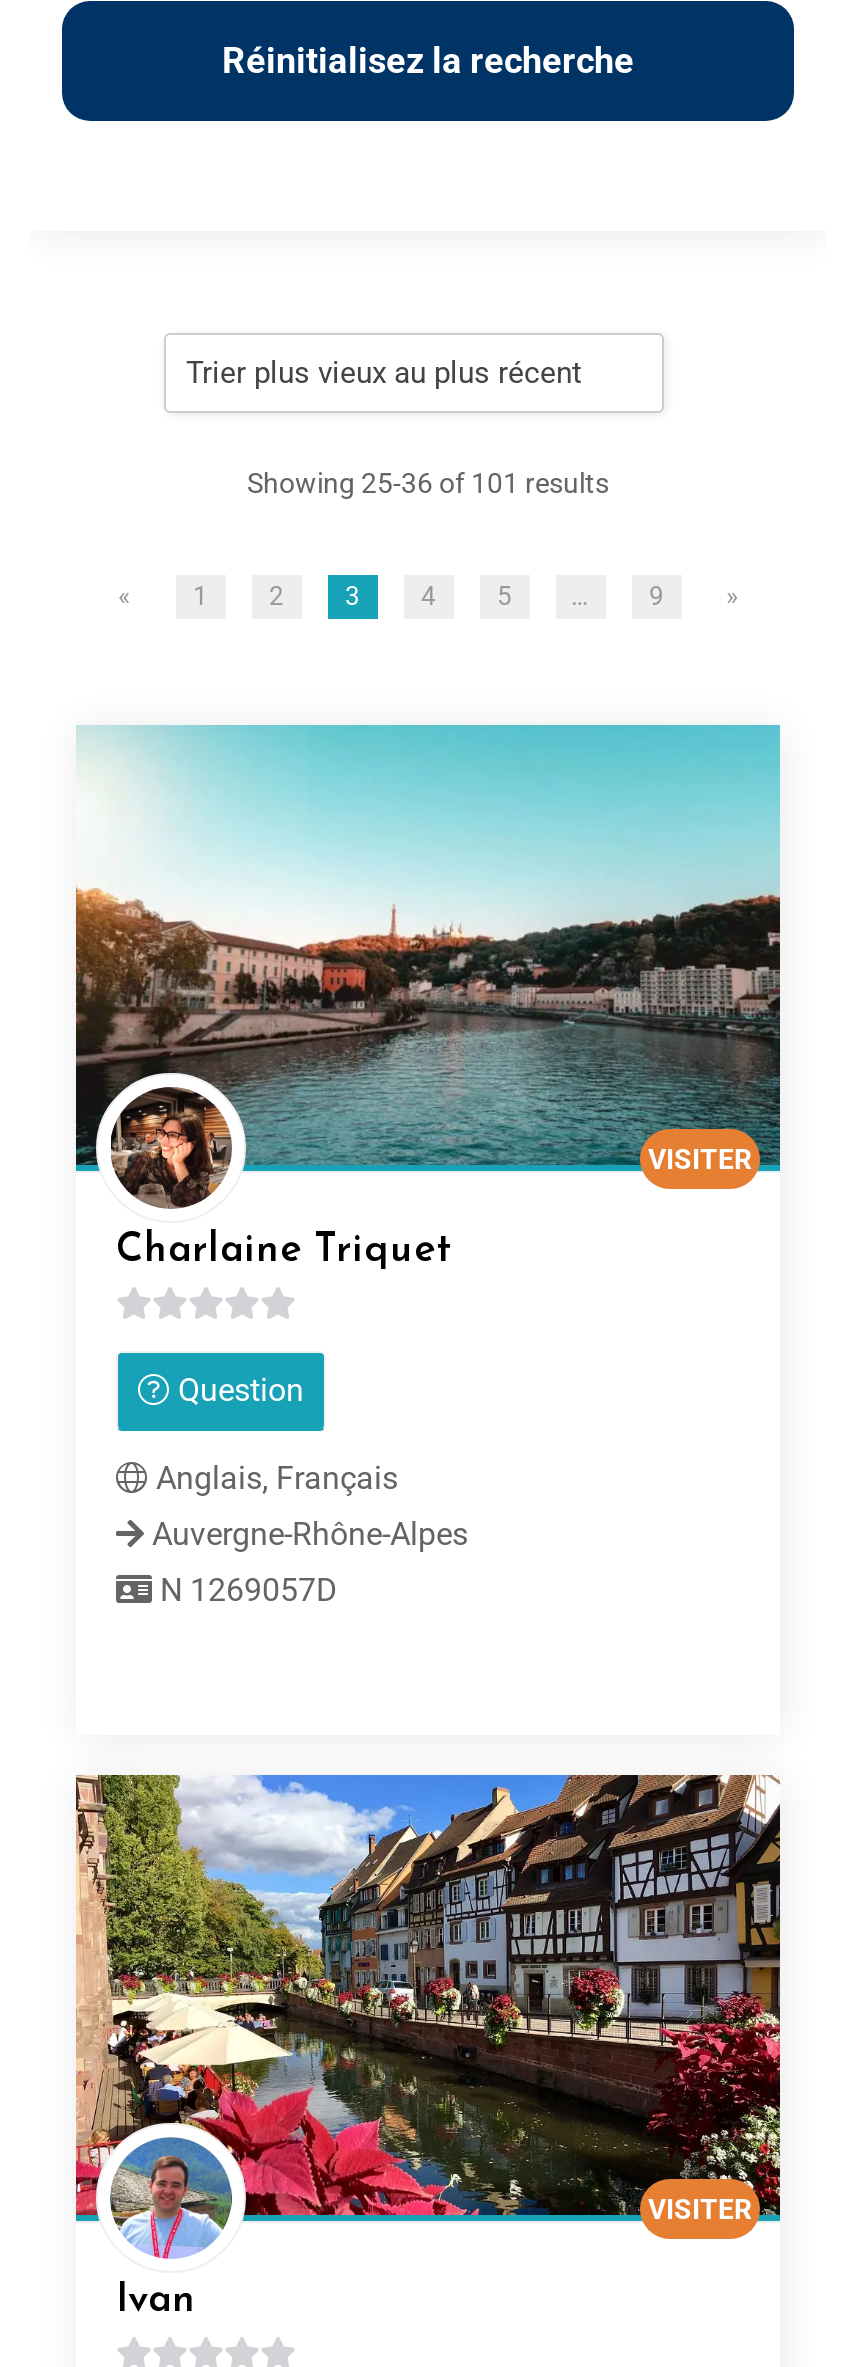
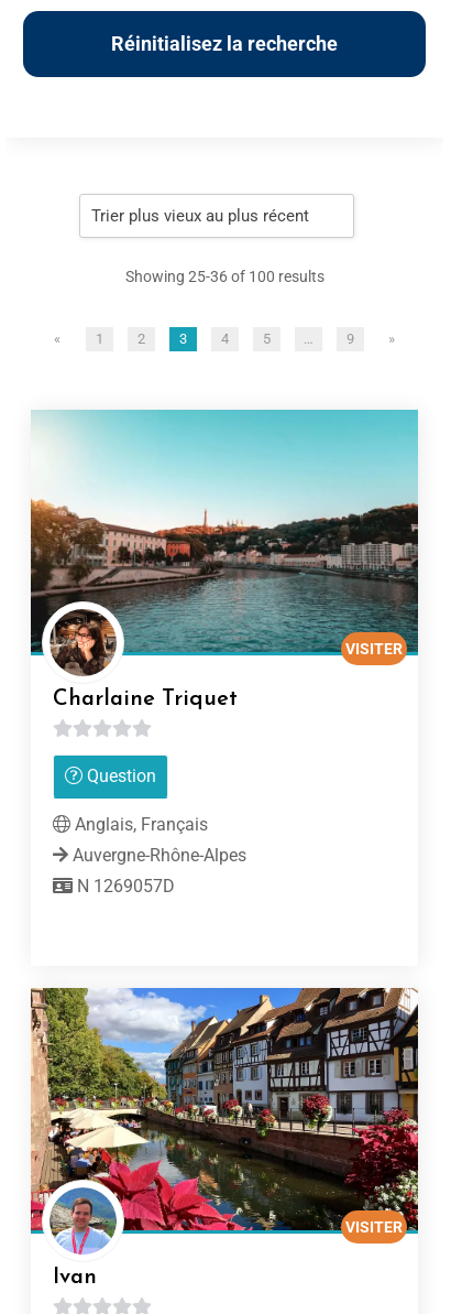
- Showing 25-36 of 101 results
+ Showing 25-36 of 100 results
